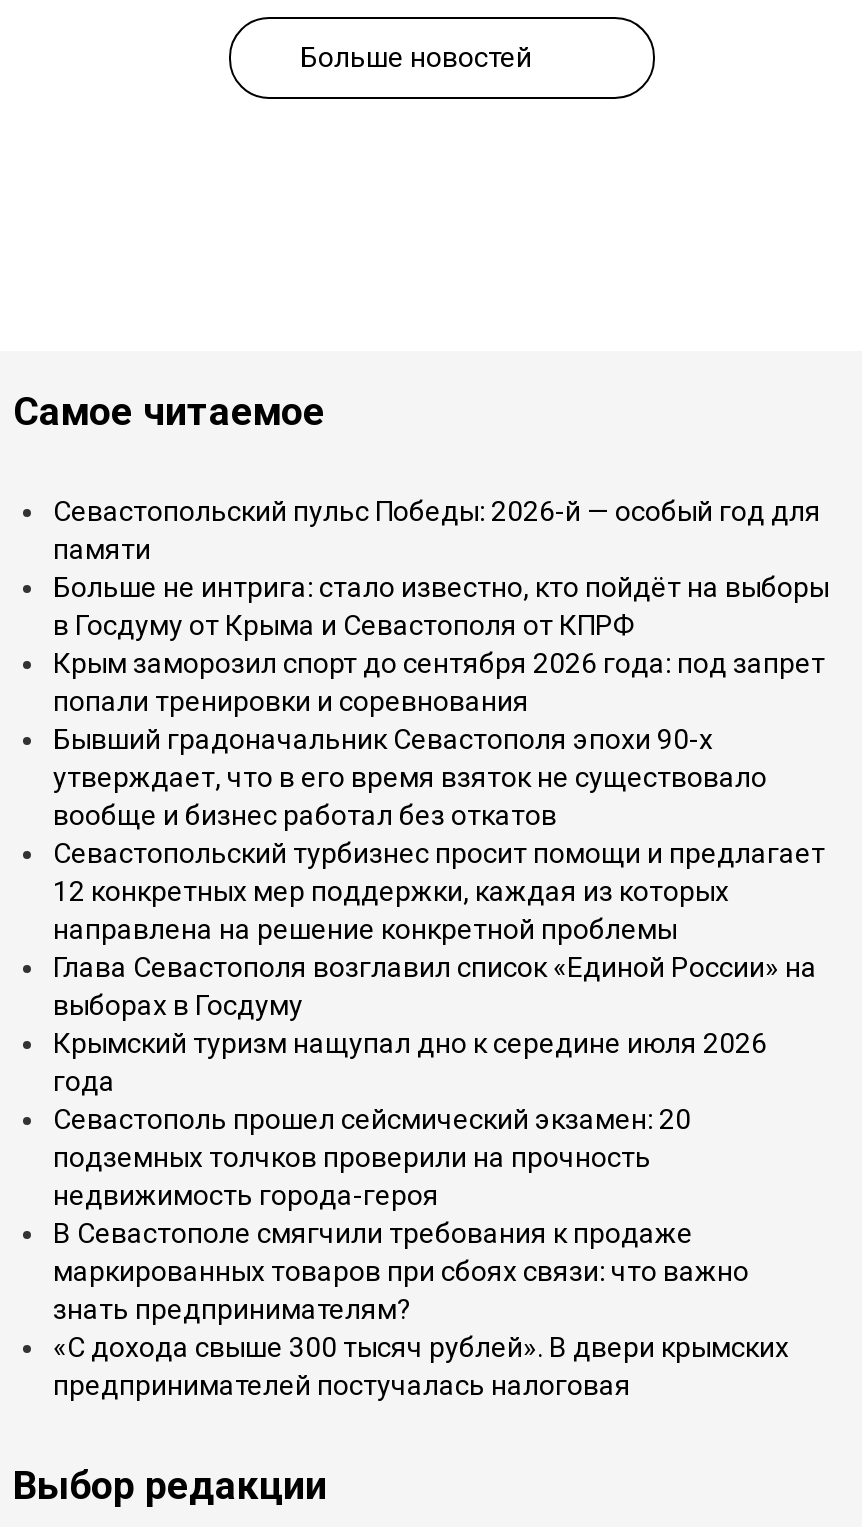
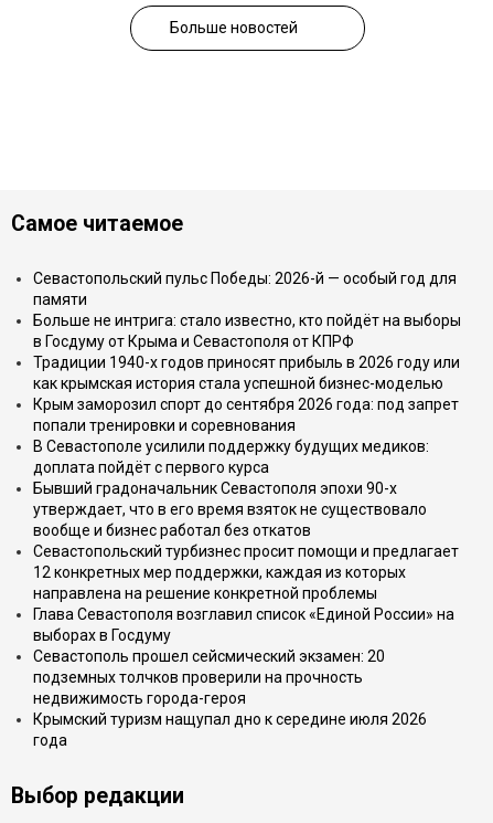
+ Традиции 1940-х годов приносят прибыль в 2026 году или
+ как крымская история стала успешной бизнес-моделью

moved down: Крым заморозил спорт до сентября 2026 года: под запрет | попали тренировки и соревнования

+ В Севастополе усилили поддержку будущих медиков:
+ доплата пойдёт с первого курса

moved down: Бывший градоначальник Севастополя эпохи 90-х | утверждает, что в его время взяток не существовало | вообще и бизнес работал без откатов | Севастопольский турбизнес просит помощи и предлагает | 12 конкретных мер поддержки, каждая из которых | направлена на решение конкретной проблемы | Глава Севастополя возглавил список «Единой России» на | выборах в Госдуму

moved down: Крымский туризм нащупал дно к середине июля 2026 | года

moved down: Севастополь прошел сейсмический экзамен: 20 | подземных толчков проверили на прочность | недвижимость города-героя

- В Севастополе смягчили требования к продаже
- маркированных товаров при сбоях связи: что важно
- знать предпринимателям?
- «С дохода свыше 300 тысяч рублей». В двери крымских
- предпринимателей постучалась налоговая
